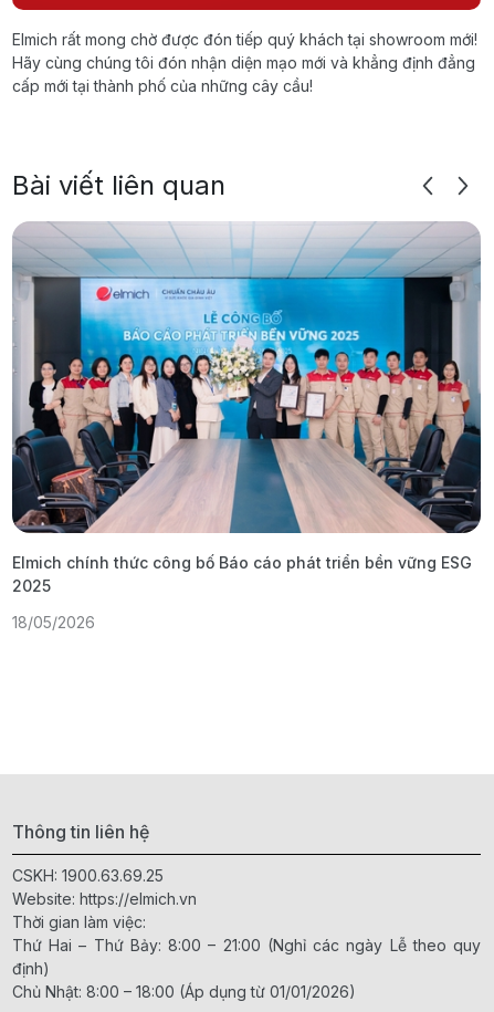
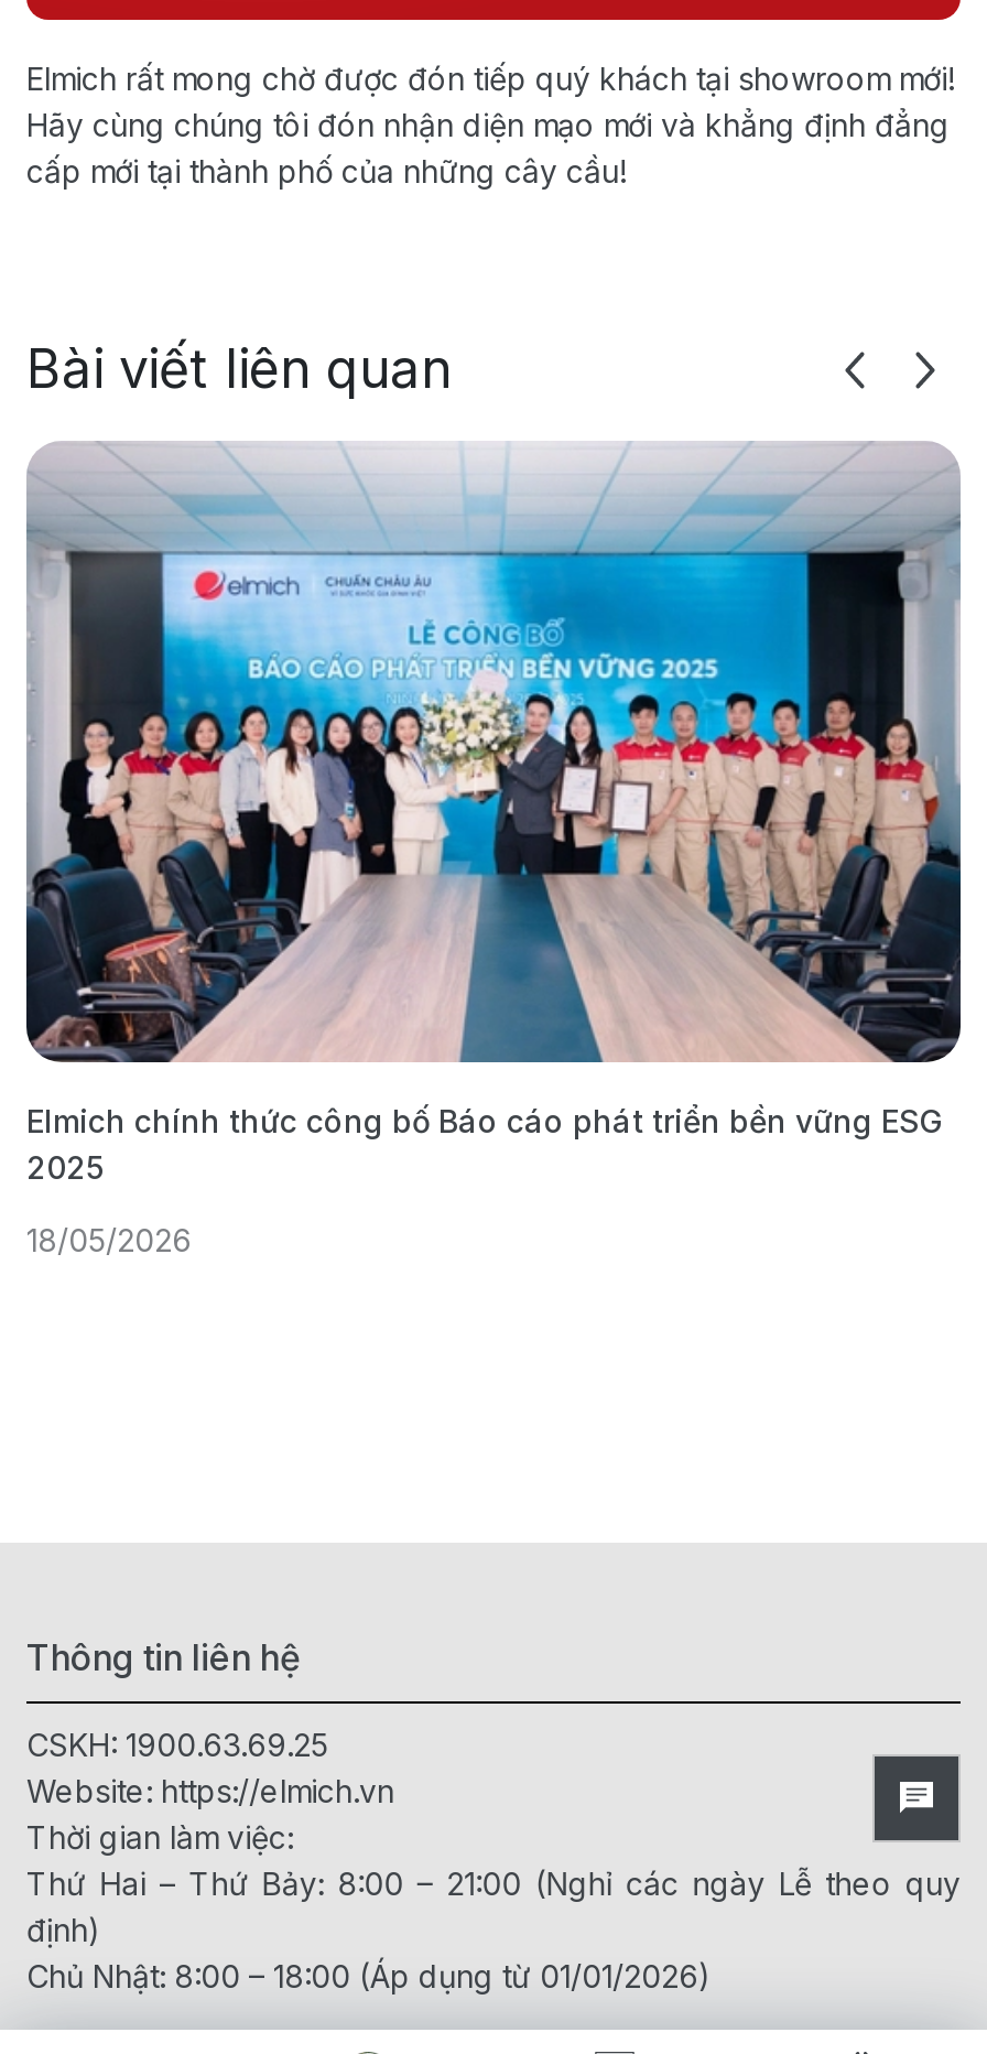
+ [image]
